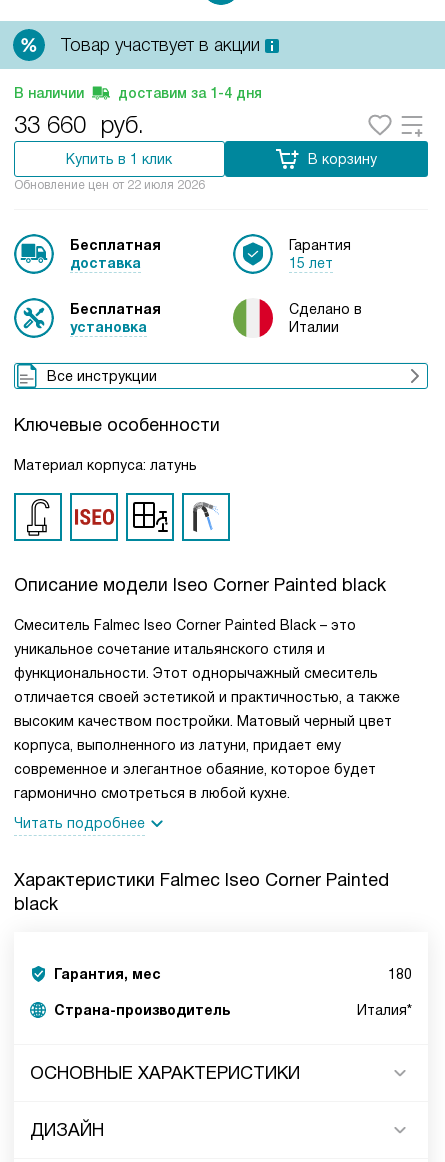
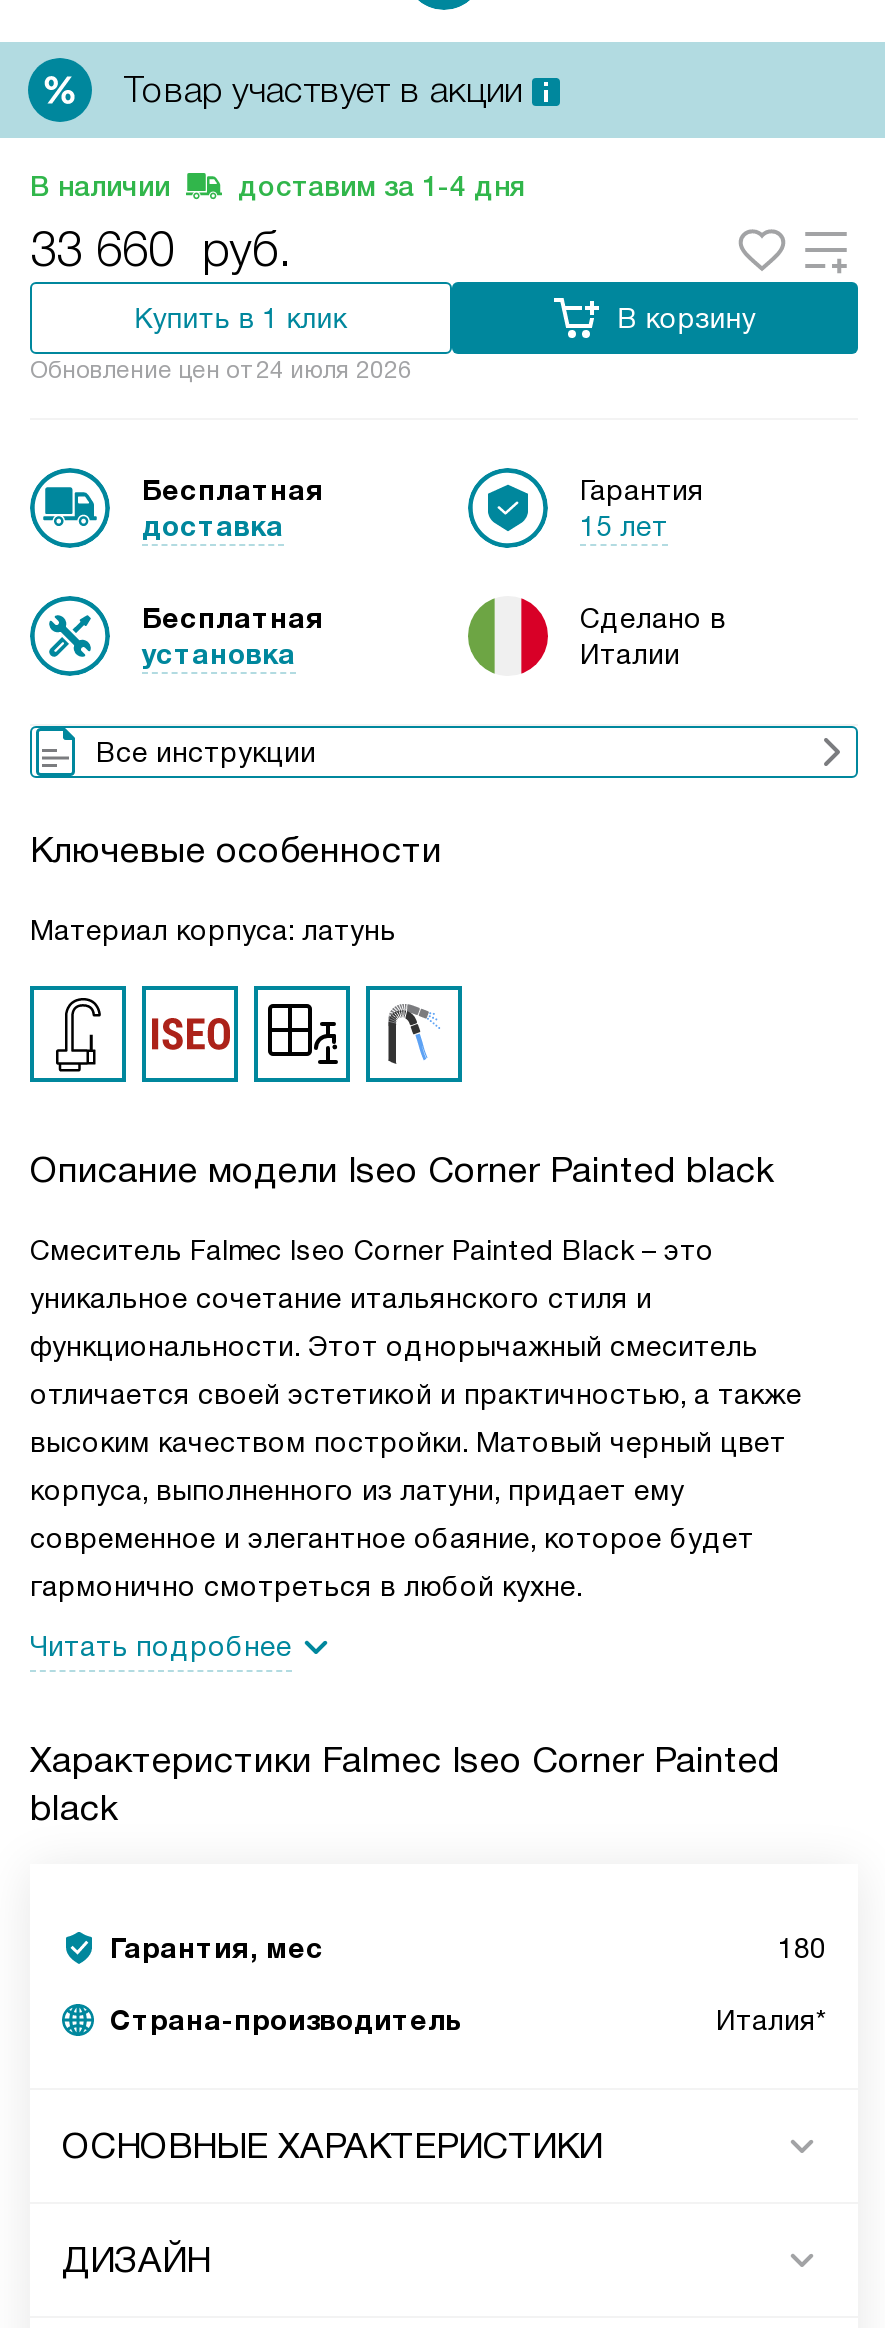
- Обновление цен от 22 июля 2026
+ Обновление цен от 24 июля 2026
